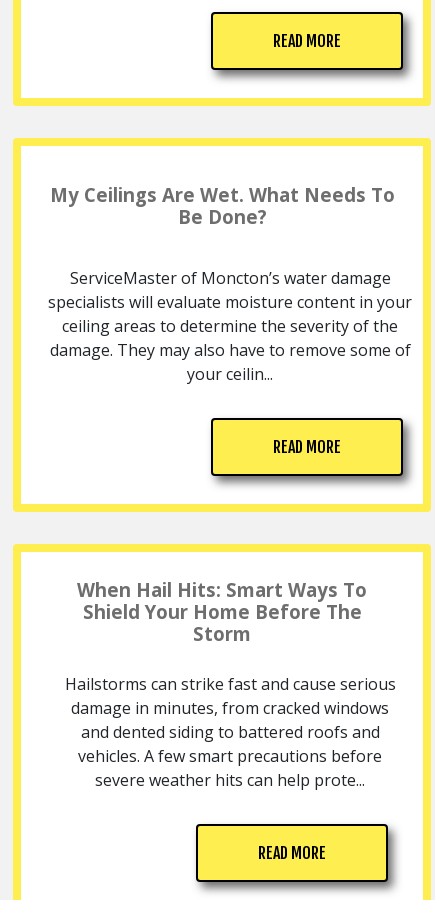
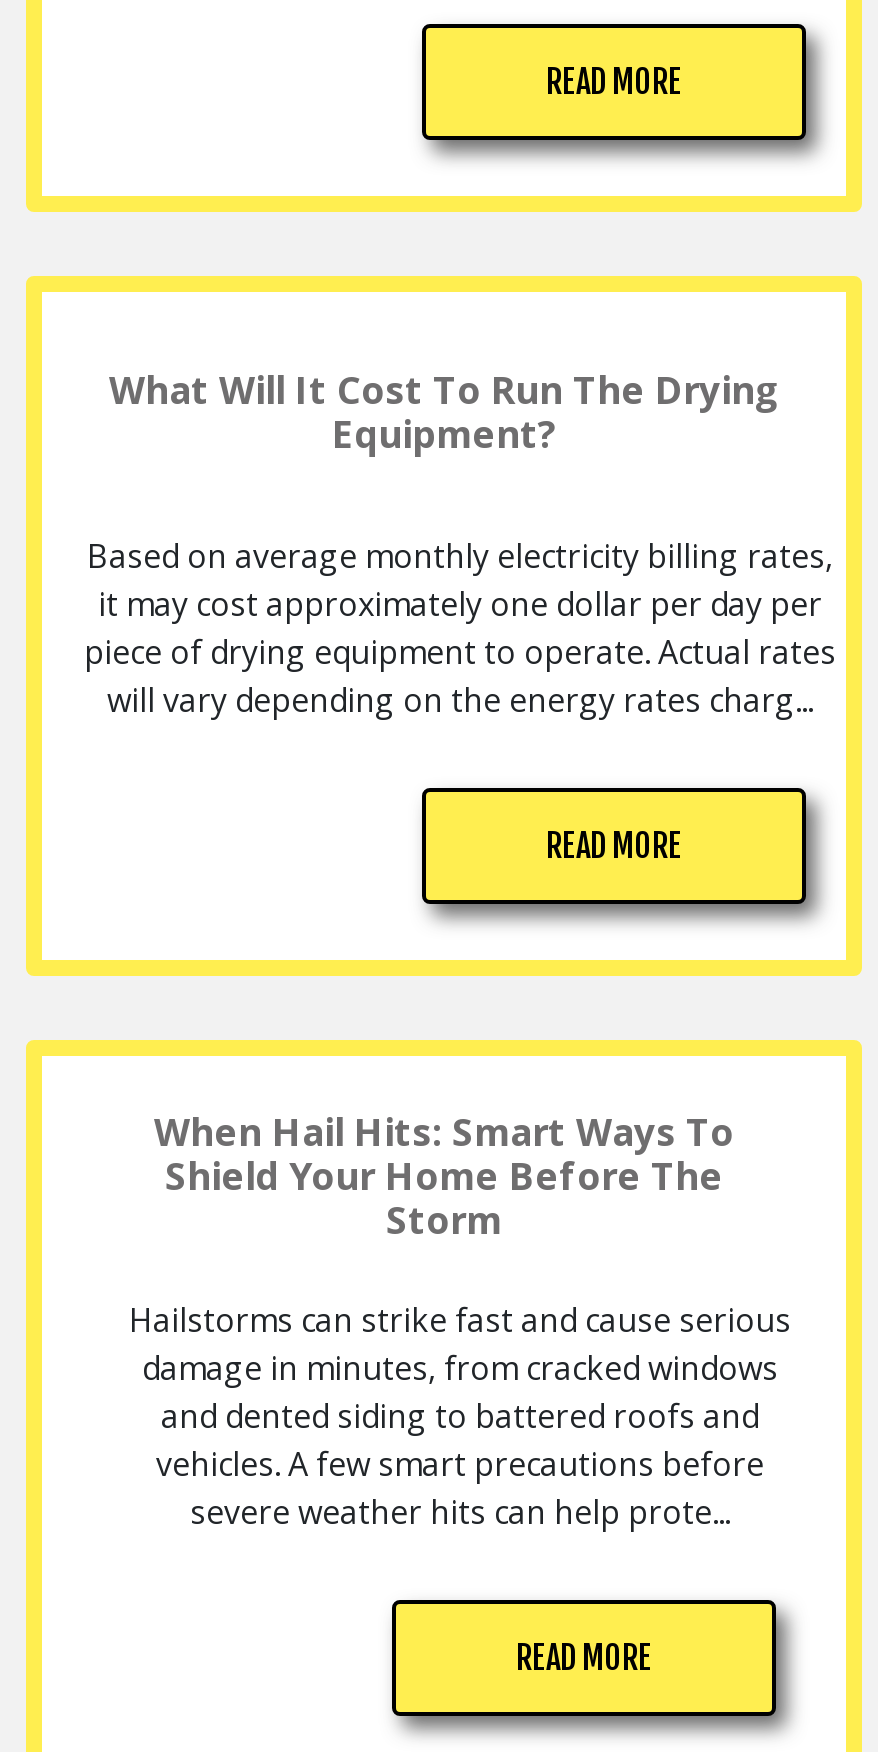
- My Ceilings Are Wet. What Needs To
- Be Done?
+ What Will It Cost To Run The Drying
+ Equipment?

- ServiceMaster of Moncton’s water damage
- specialists will evaluate moisture content in your
- ceiling areas to determine the severity of the
- damage. They may also have to remove some of
- your ceilin...
+ Based on average monthly electricity billing rates,
+ it may cost approximately one dollar per day per
+ piece of drying equipment to operate. Actual rates
+ will vary depending on the energy rates charg...
